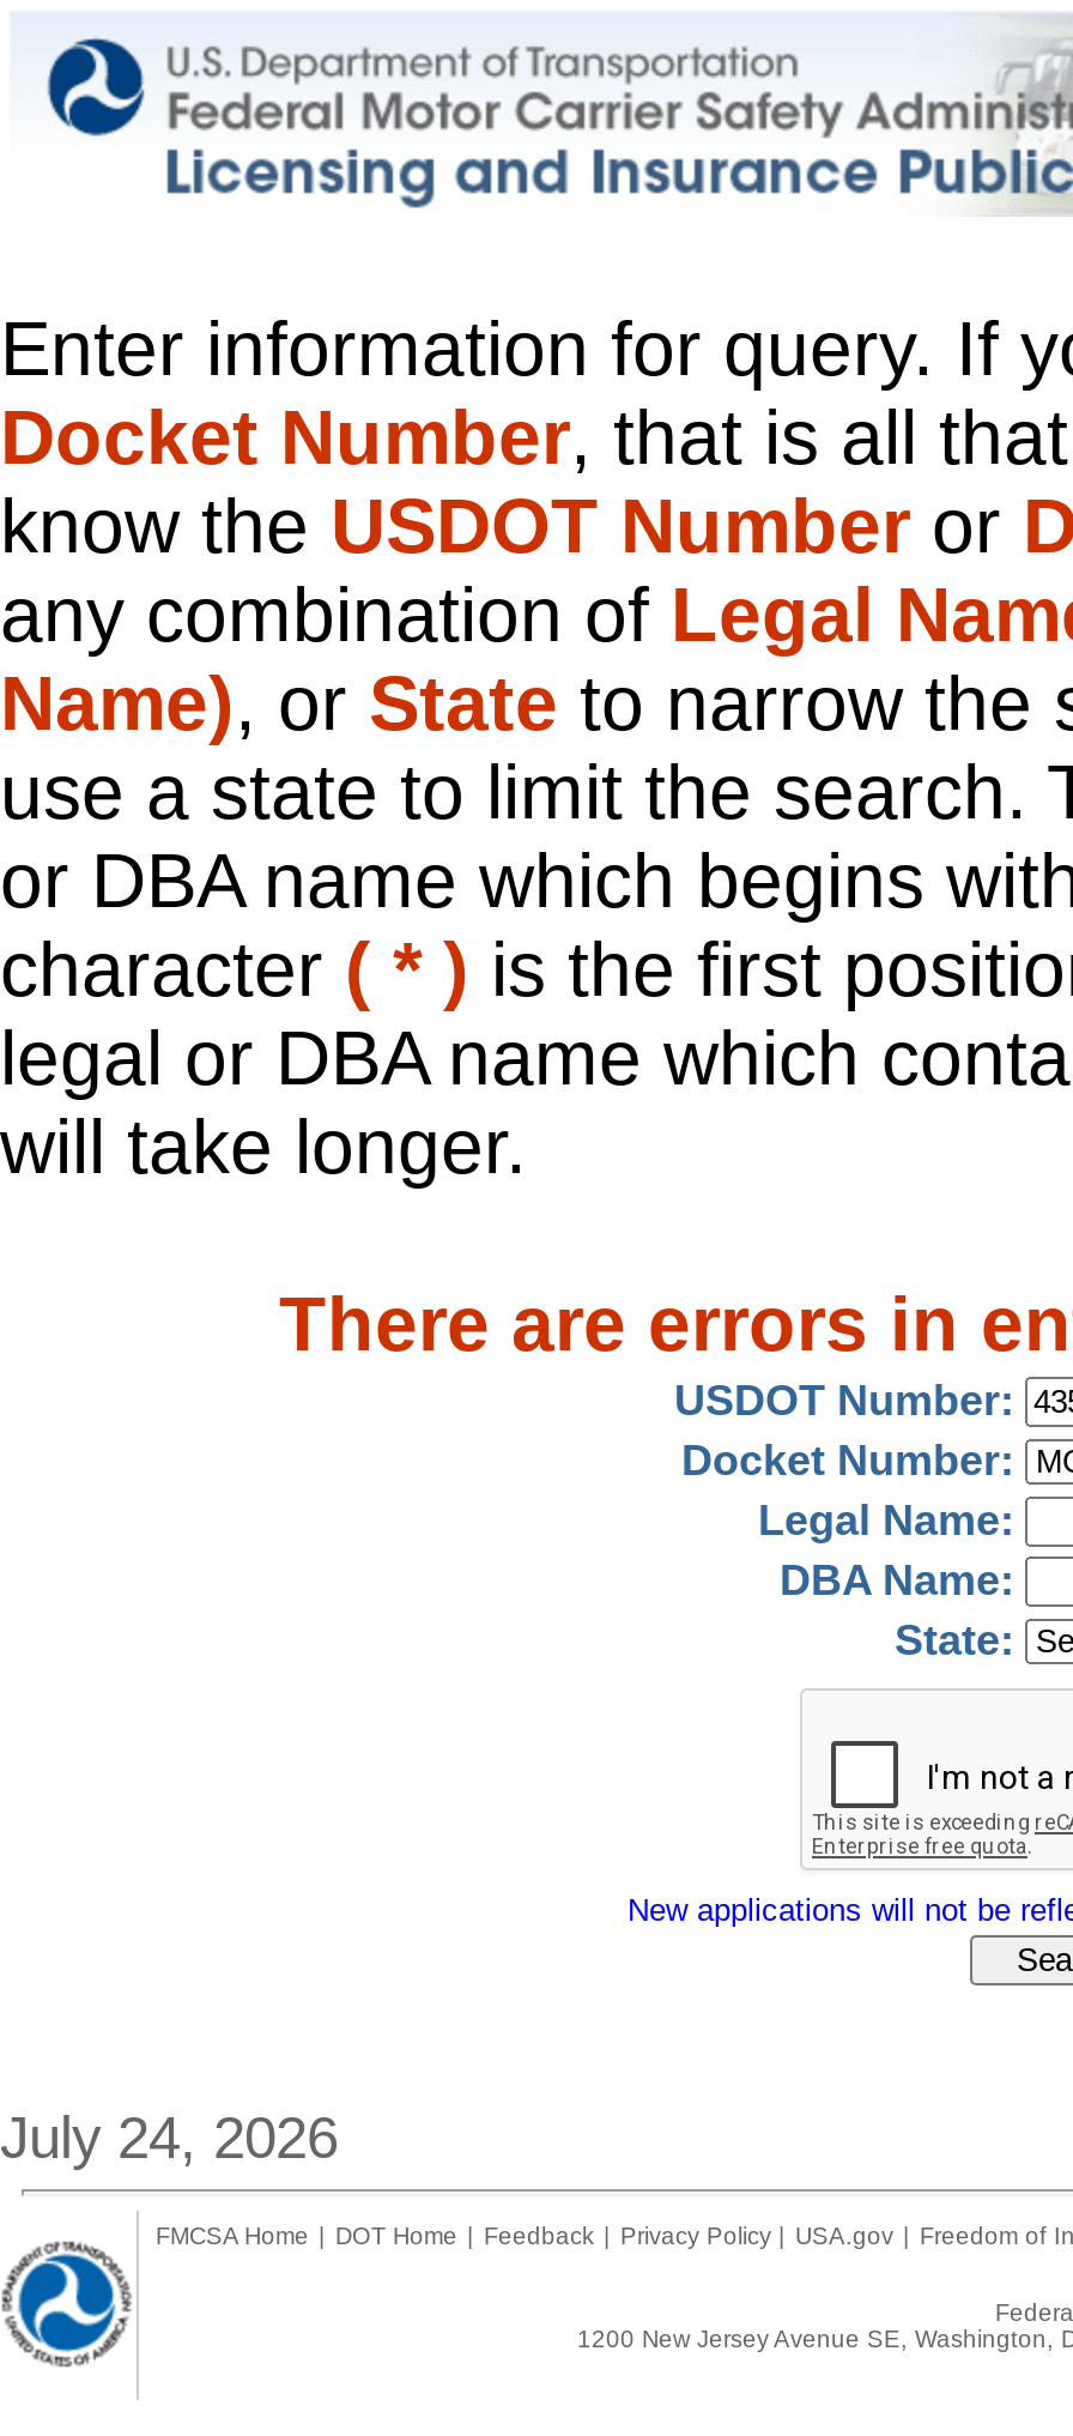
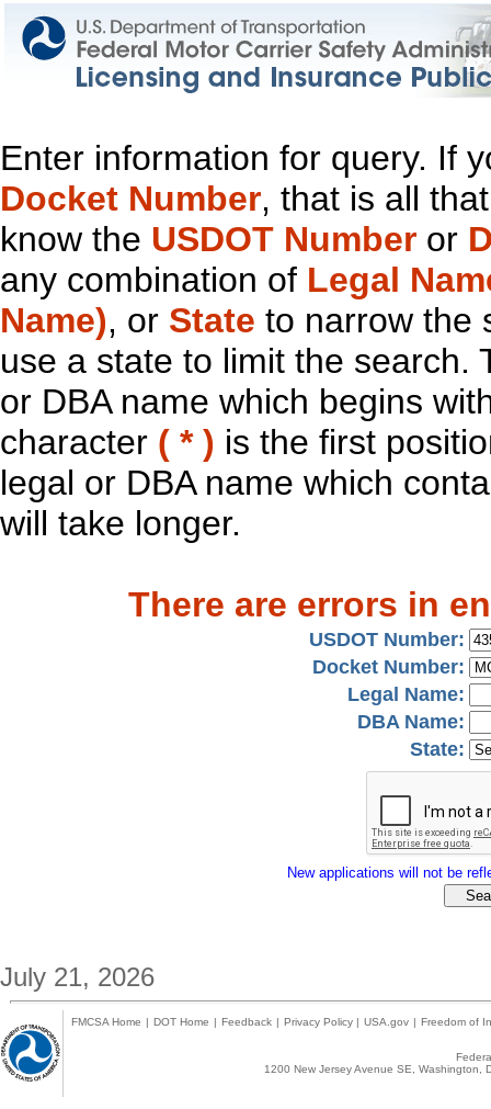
- July 24, 2026
+ July 21, 2026
